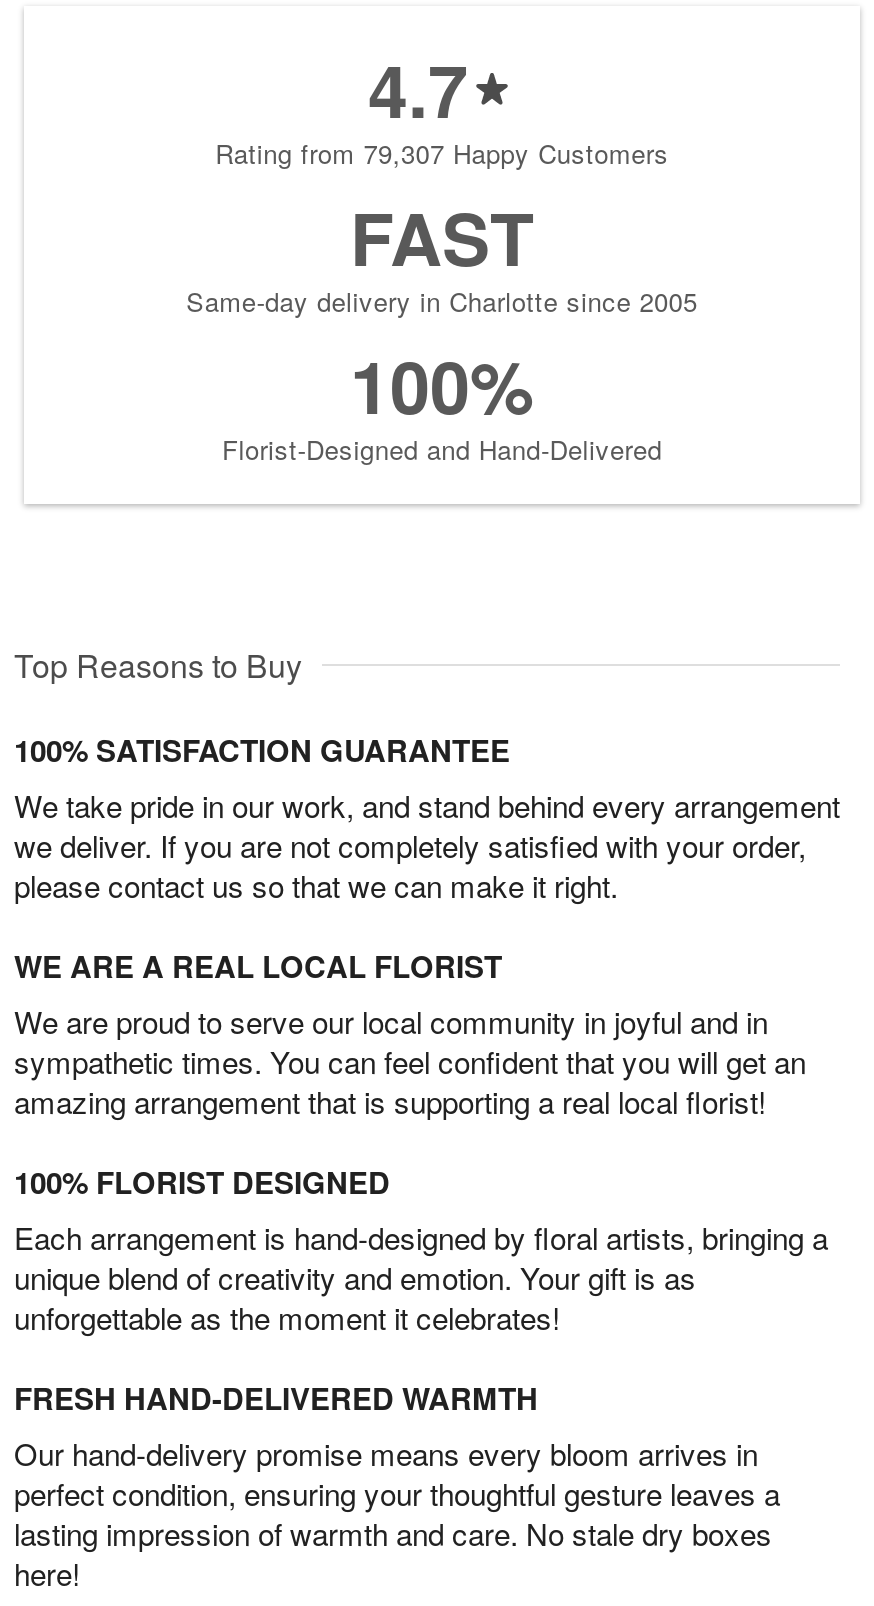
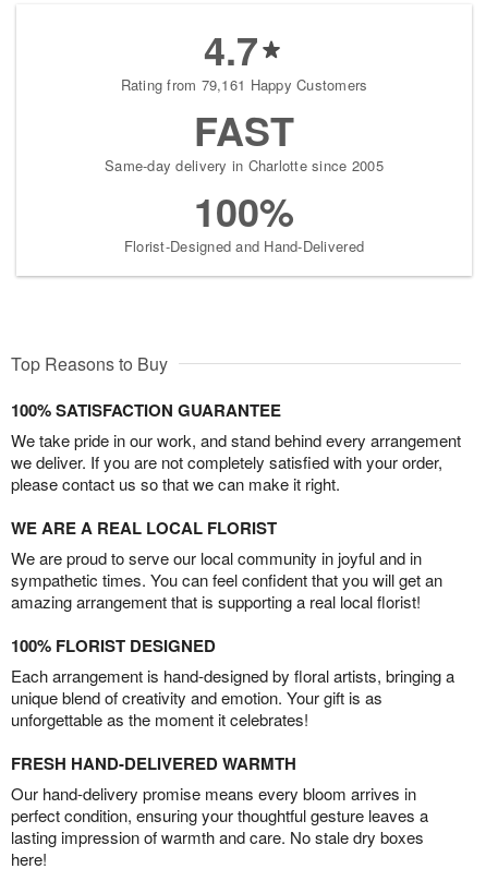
- Rating from 79,307 Happy Customers
+ Rating from 79,161 Happy Customers
